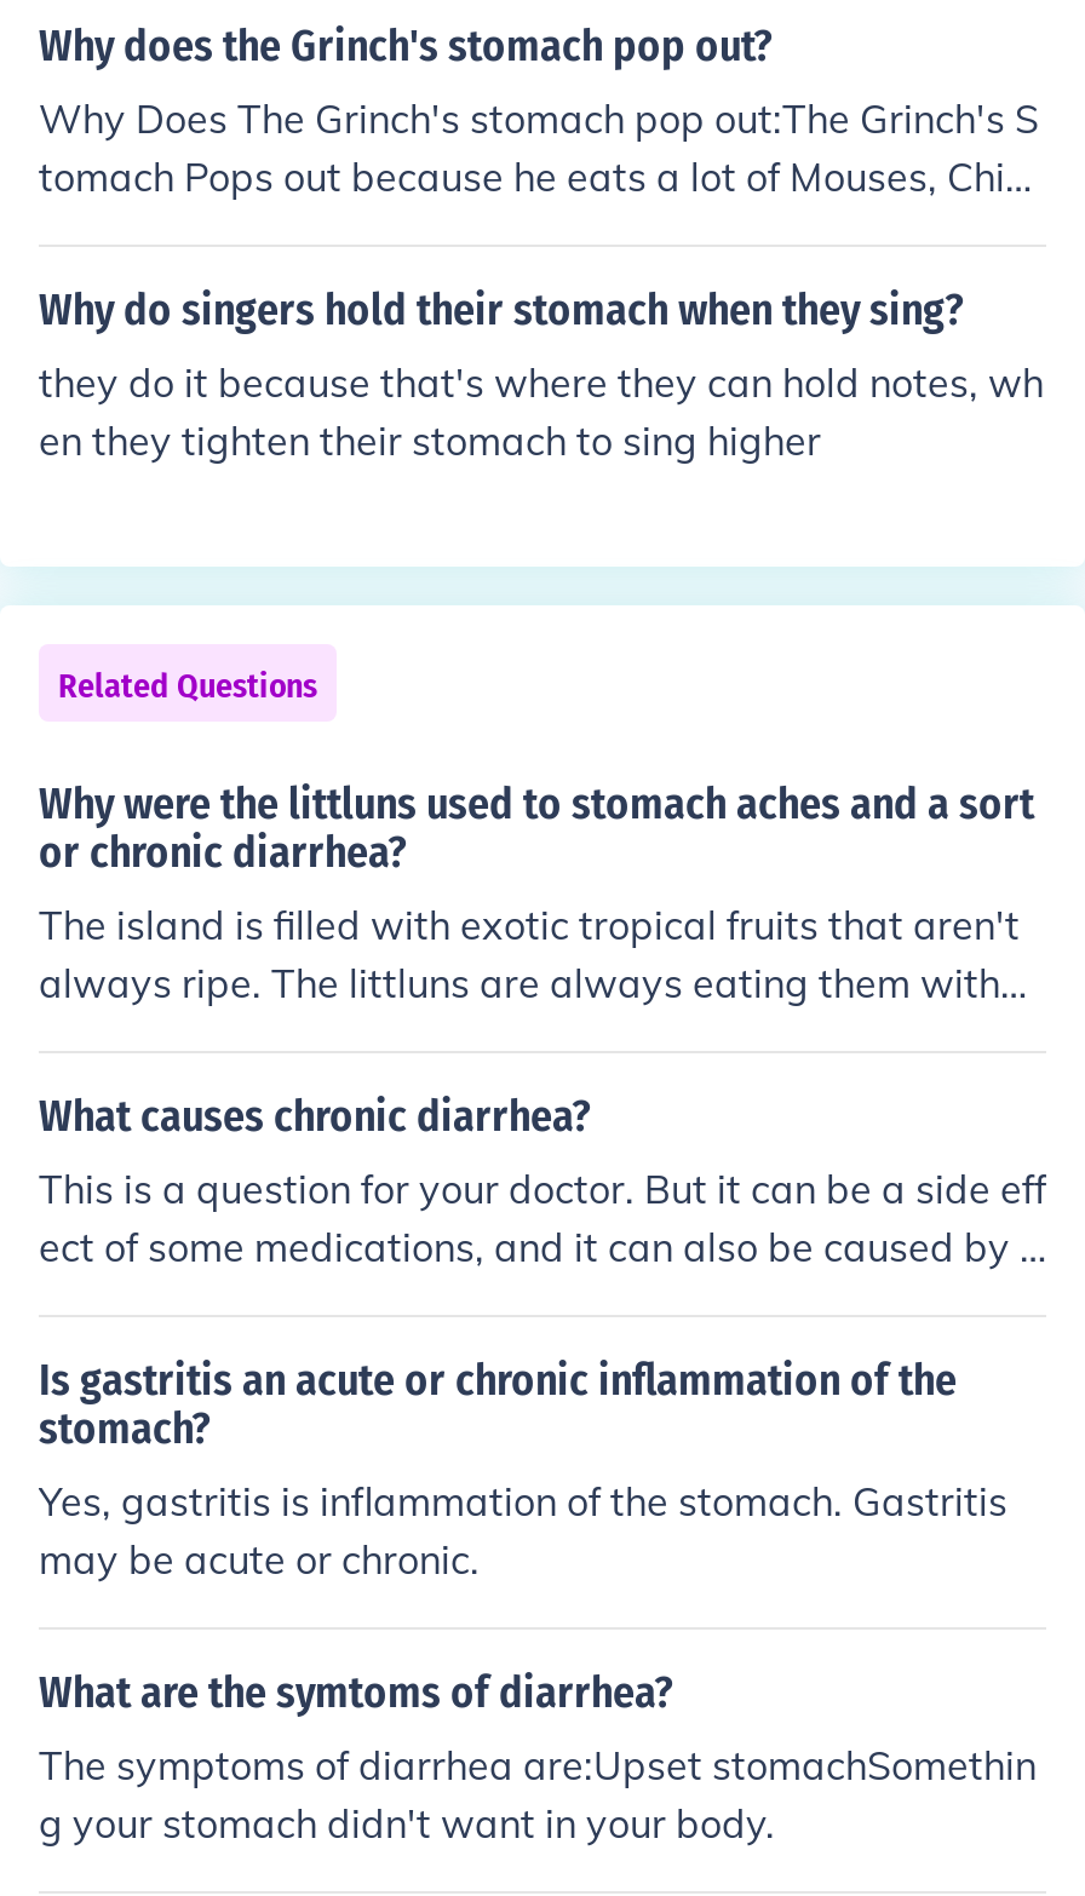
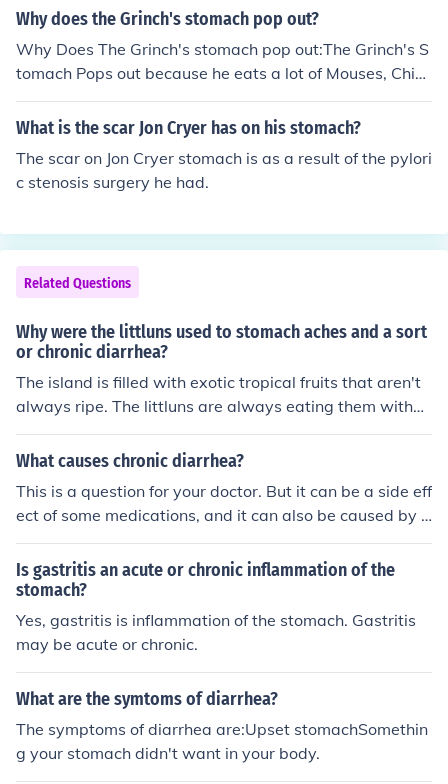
- Why do singers hold their stomach when they sing?
- they do it because that's where they can hold notes, wh
- en they tighten their stomach to sing higher
+ What is the scar Jon Cryer has on his stomach?
+ The scar on Jon Cryer stomach is as a result of the pylori
+ c stenosis surgery he had.
